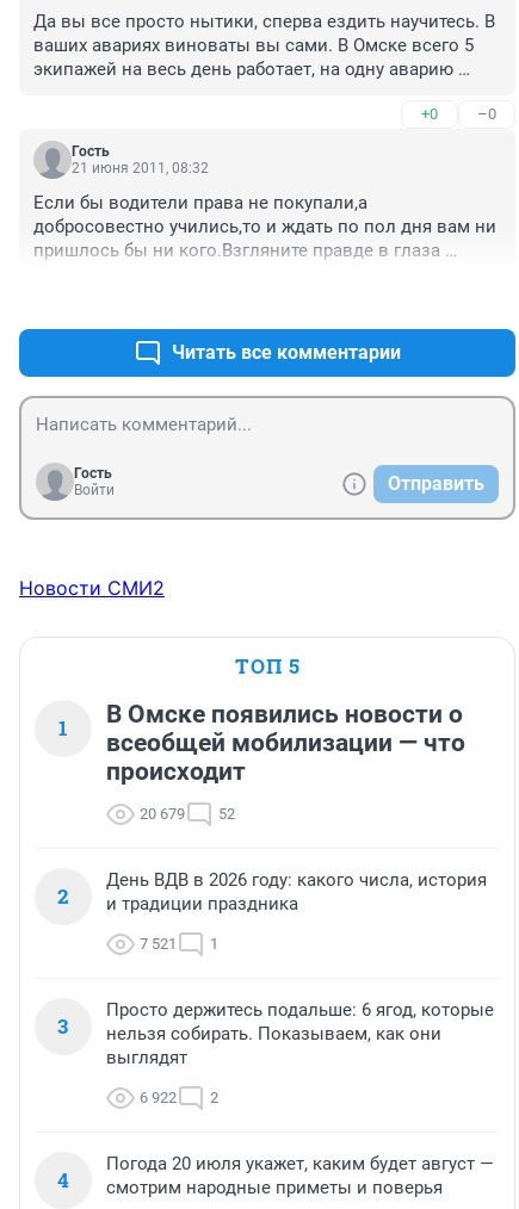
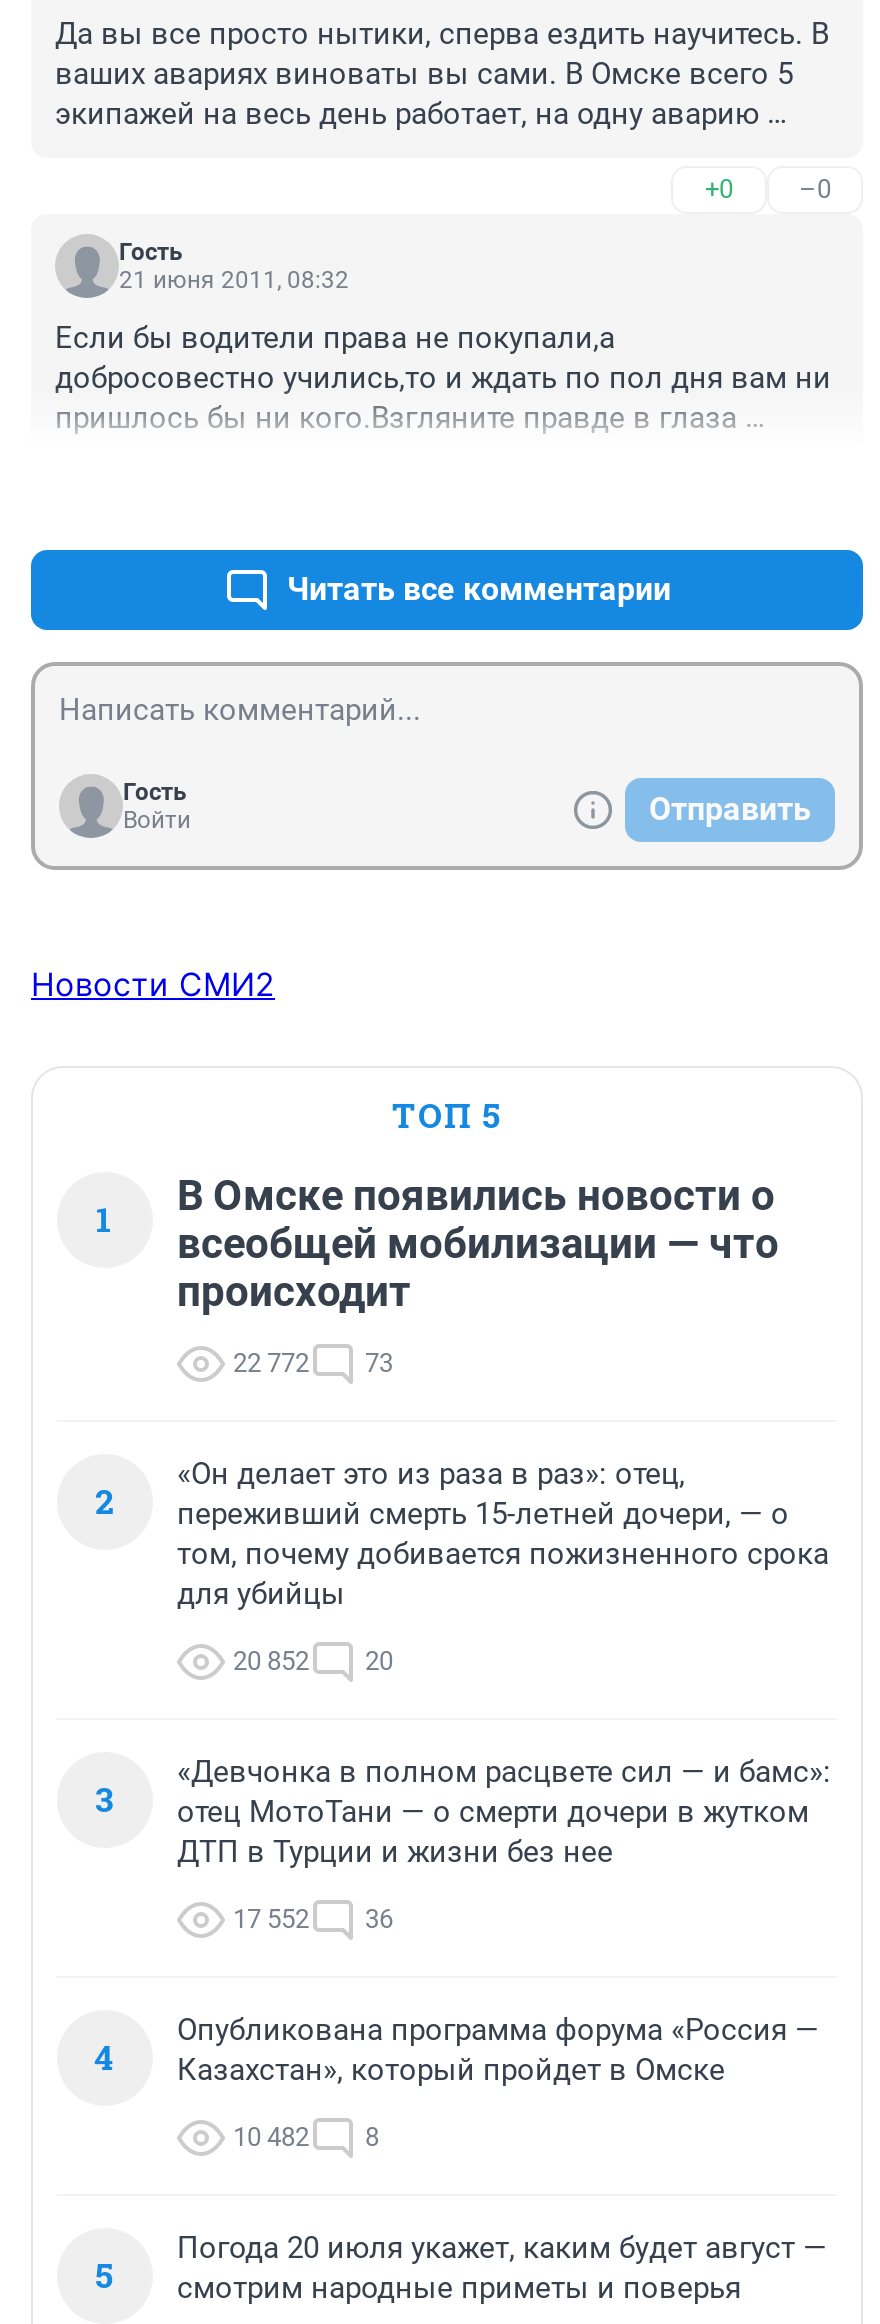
- 20 679
+ 22 772

- 52
+ 73

- День ВДВ в 2026 году: какого числа, история
- и традиции праздника
+ «Он делает это из раза в раз»: отец,
+ переживший смерть 15-летней дочери, — о
+ том, почему добивается пожизненного срока
+ для убийцы

- 7 521
- 1
+ 20 852
+ 20

- Просто держитесь подальше: 6 ягод, которые
- нельзя собирать. Показываем, как они
- выглядят
+ «Девчонка в полном расцвете сил — и бамс»:
+ отец МотоТани — о смерти дочери в жутком
+ ДТП в Турции и жизни без нее

+ Опубликована программа форума «Россия —
+ Казахстан», который пройдет в Омске
+ 10 482
+ 8
+ 5

- 6 922
- 2
+ 17 552
+ 36
